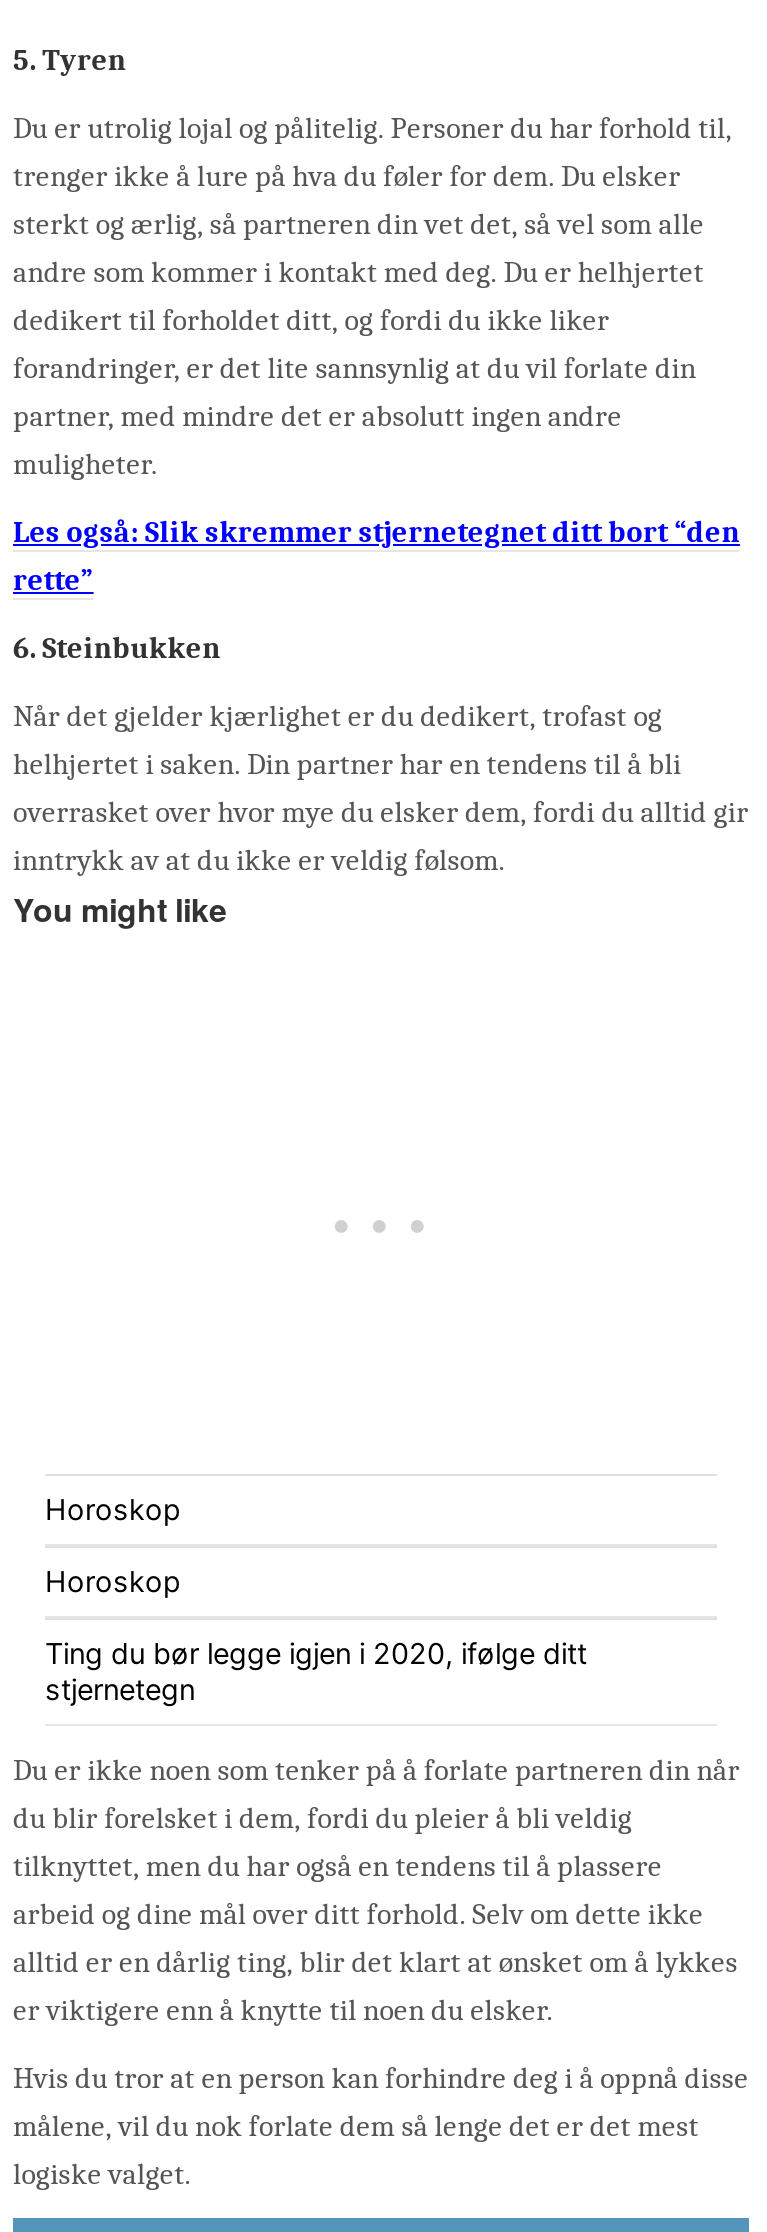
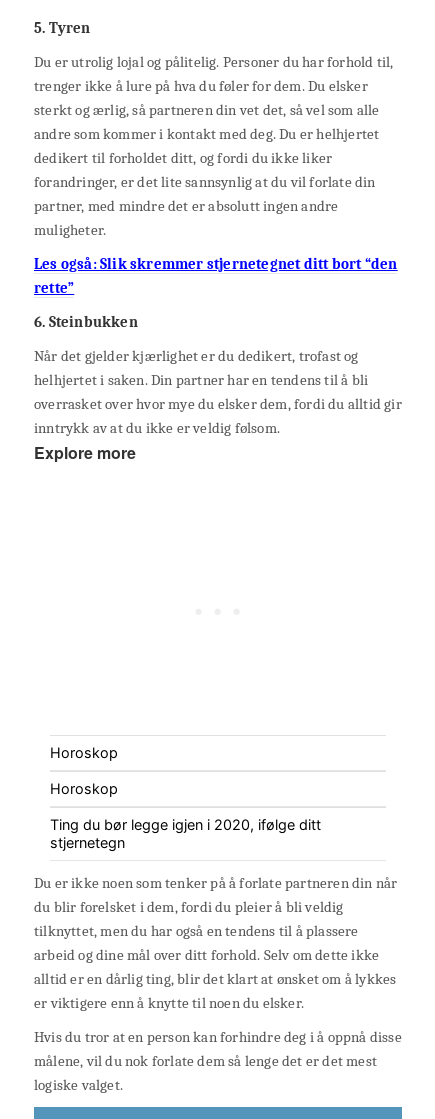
- You might like
+ Explore more
